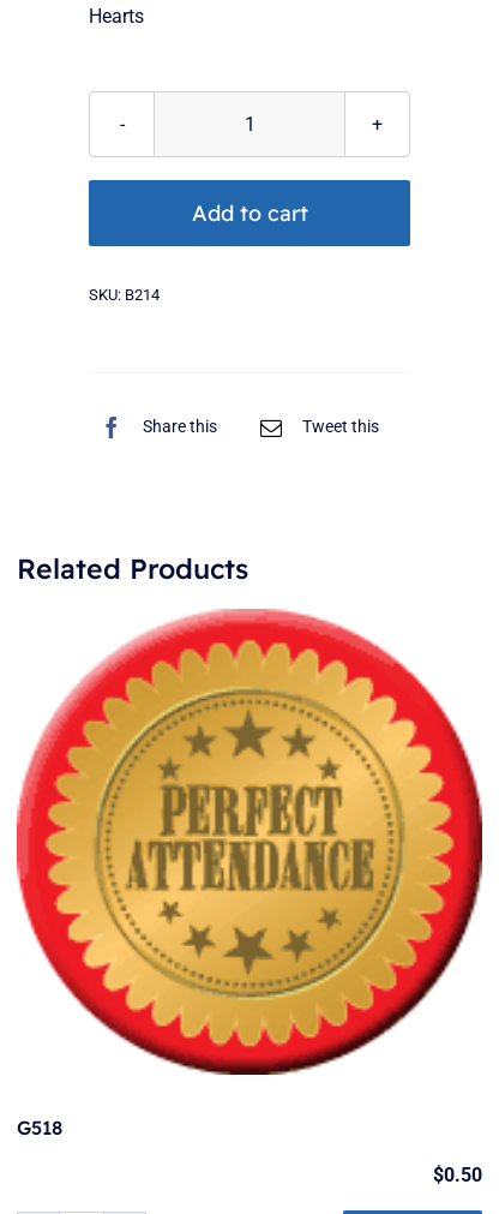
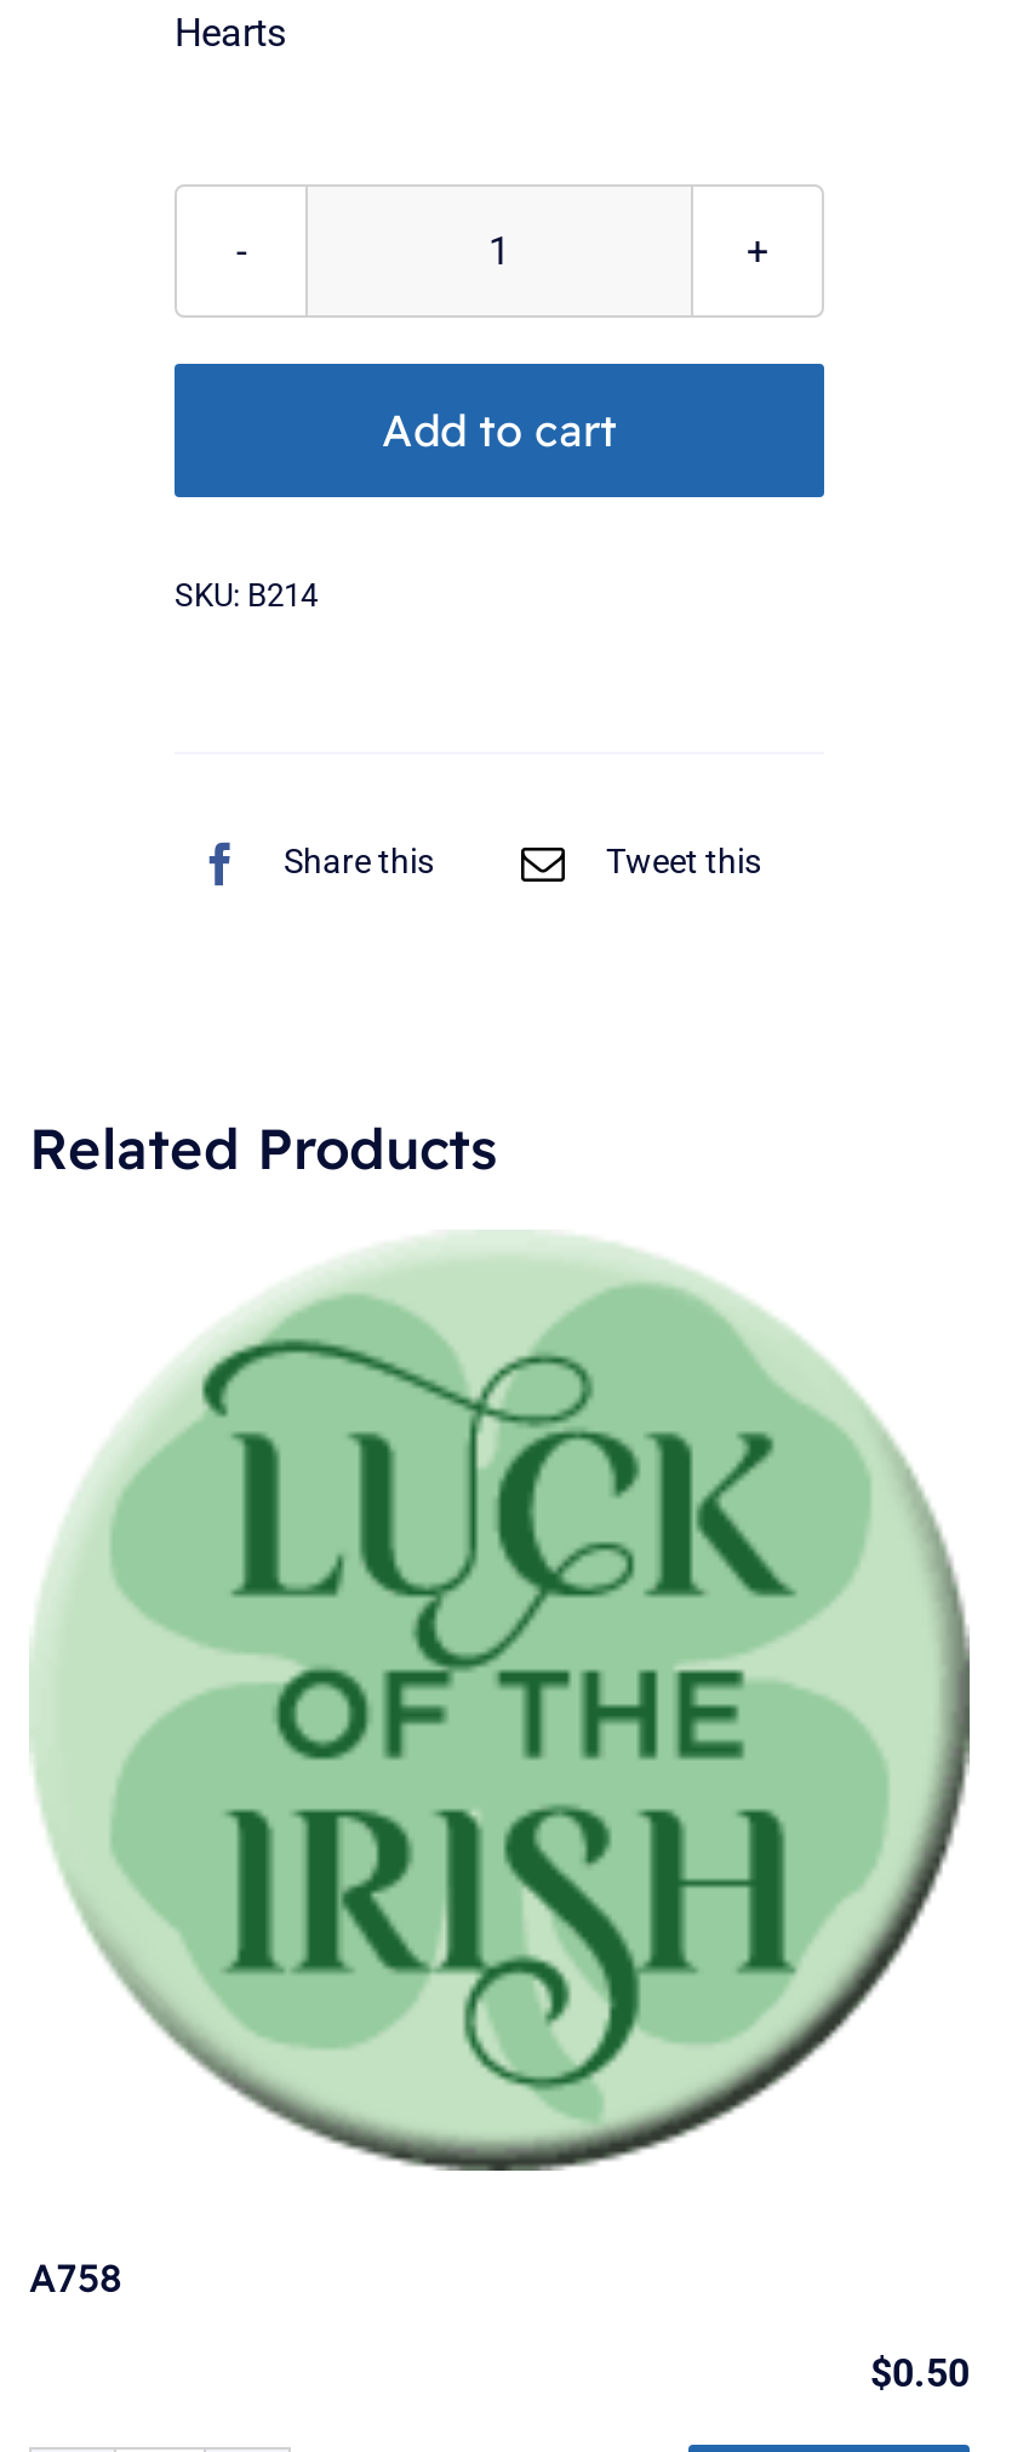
- [image]
- G518
+ [image]
+ A758
